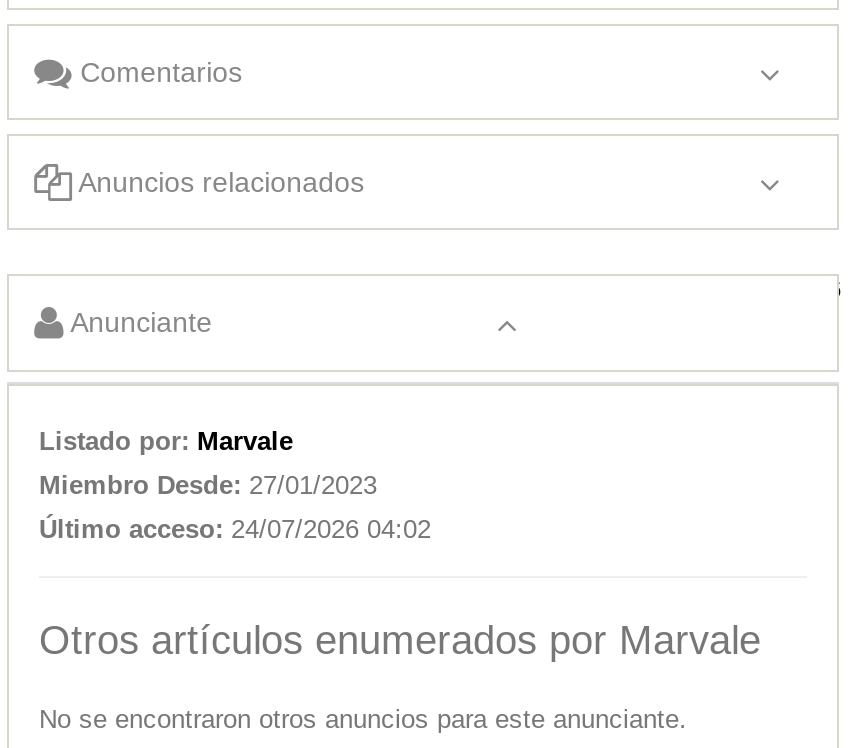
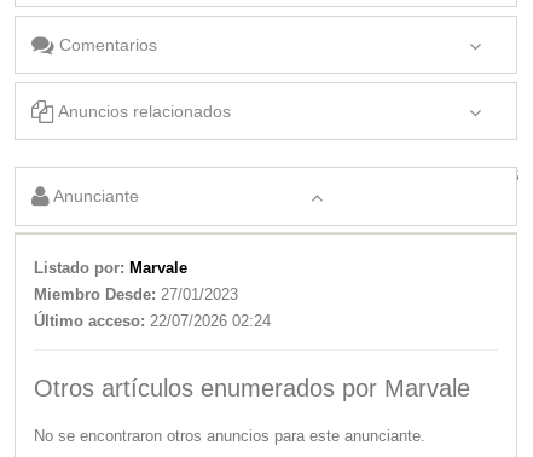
- Último acceso: 24/07/2026 04:02
+ Último acceso: 22/07/2026 02:24
